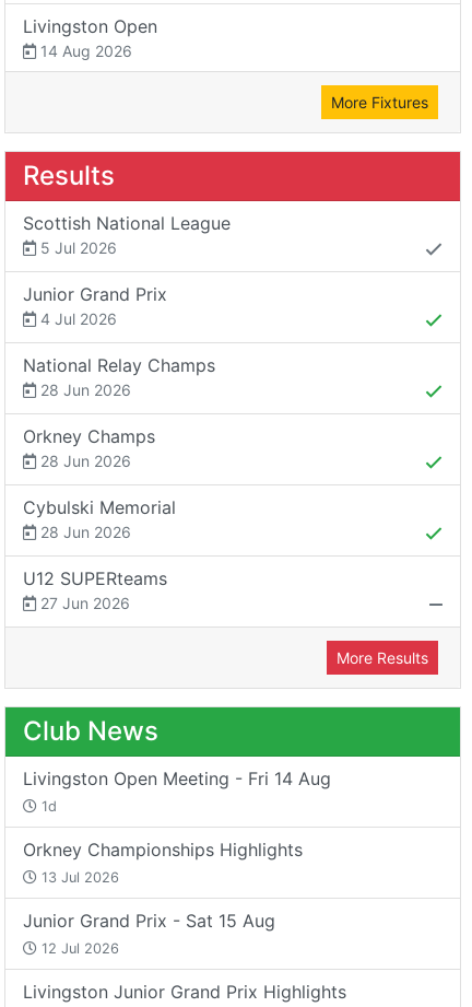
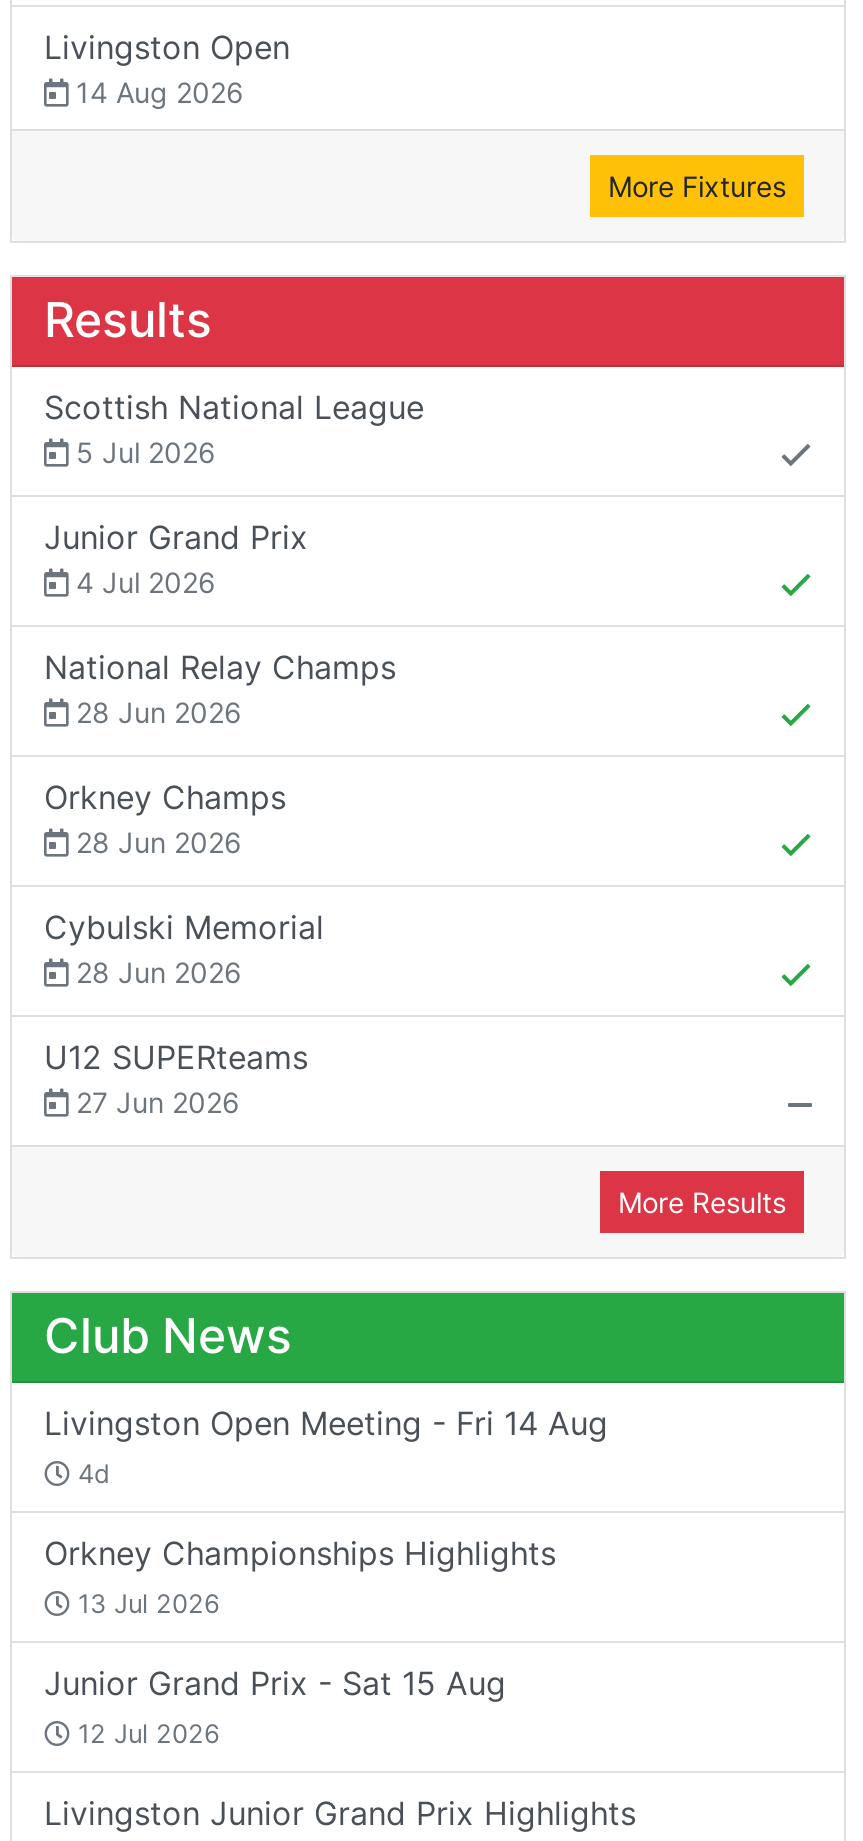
- 1d
+ 4d
